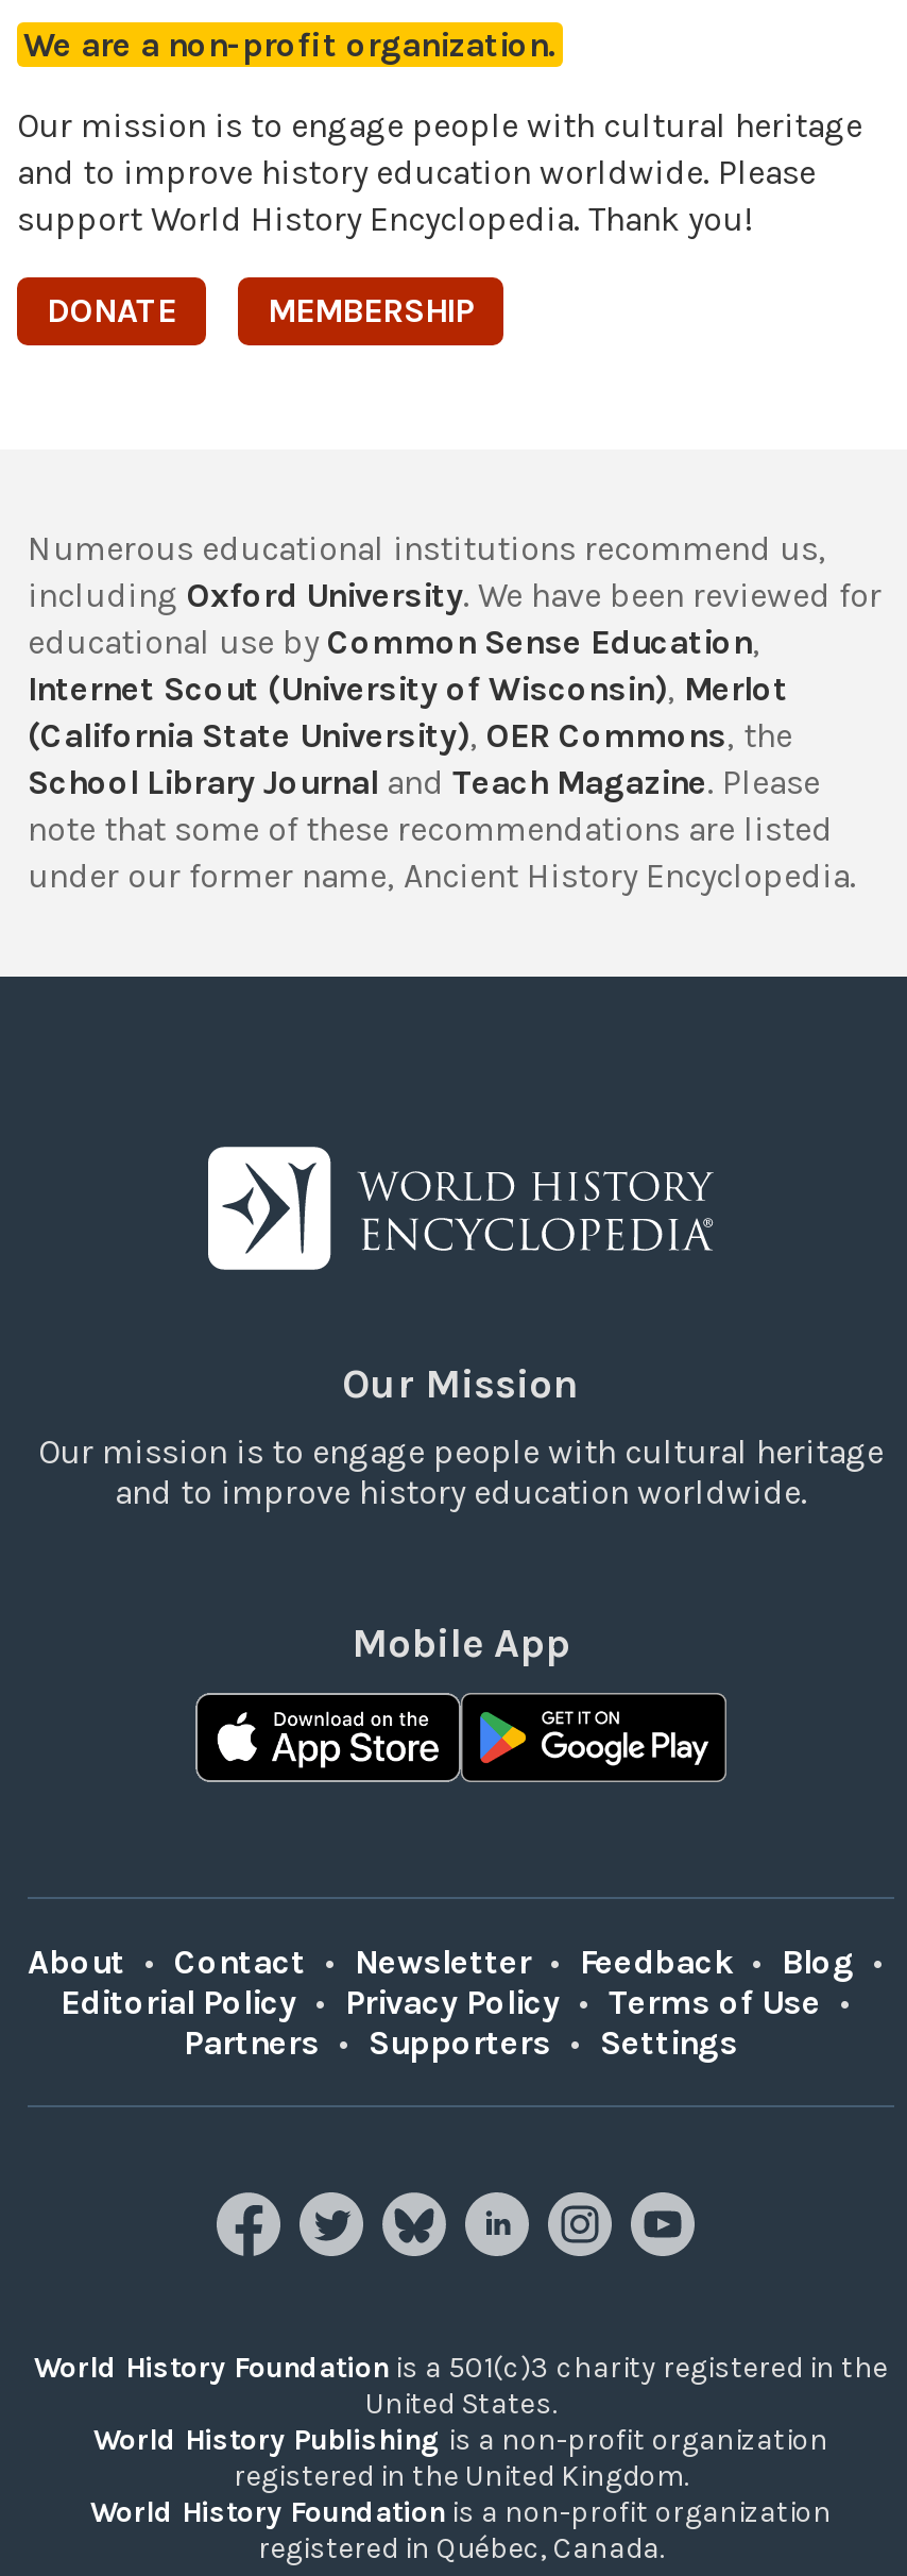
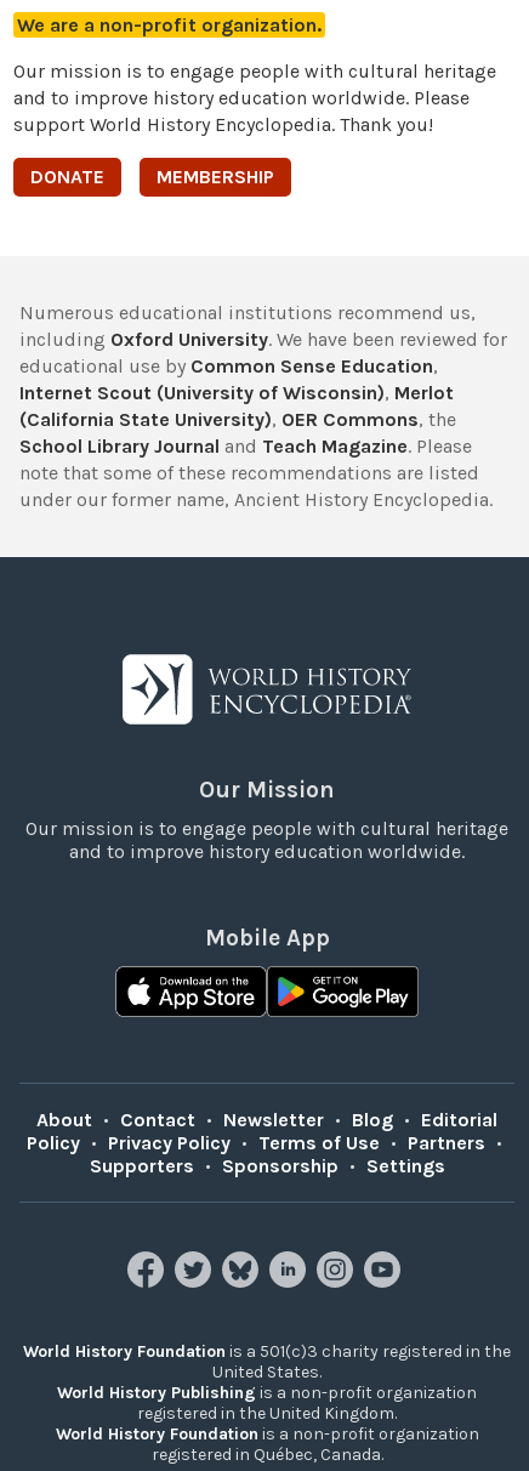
- About • Contact • Newsletter • Feedback • Blog •
- Editorial Policy • Privacy Policy • Terms of Use •
- Partners • Supporters • Settings
+ About • Contact • Newsletter • Blog • Editorial
+ Policy • Privacy Policy • Terms of Use • Partners •
+ Supporters • Sponsorship • Settings
